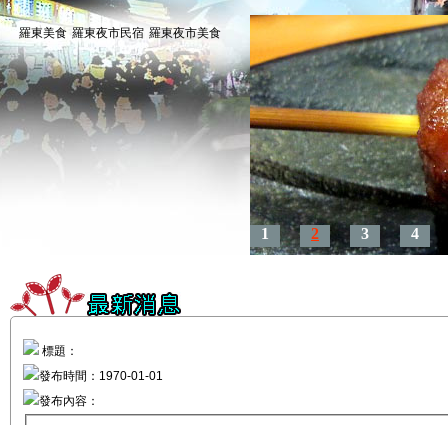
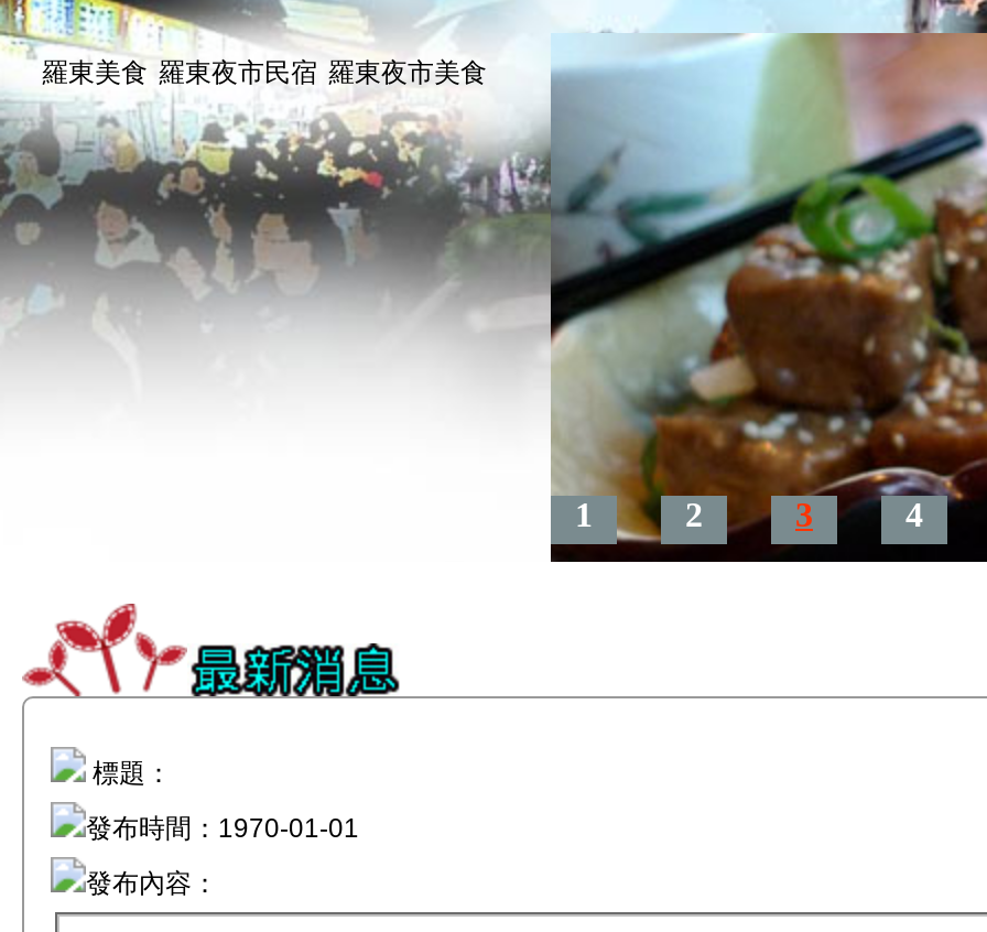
- [image]
+ [image]
